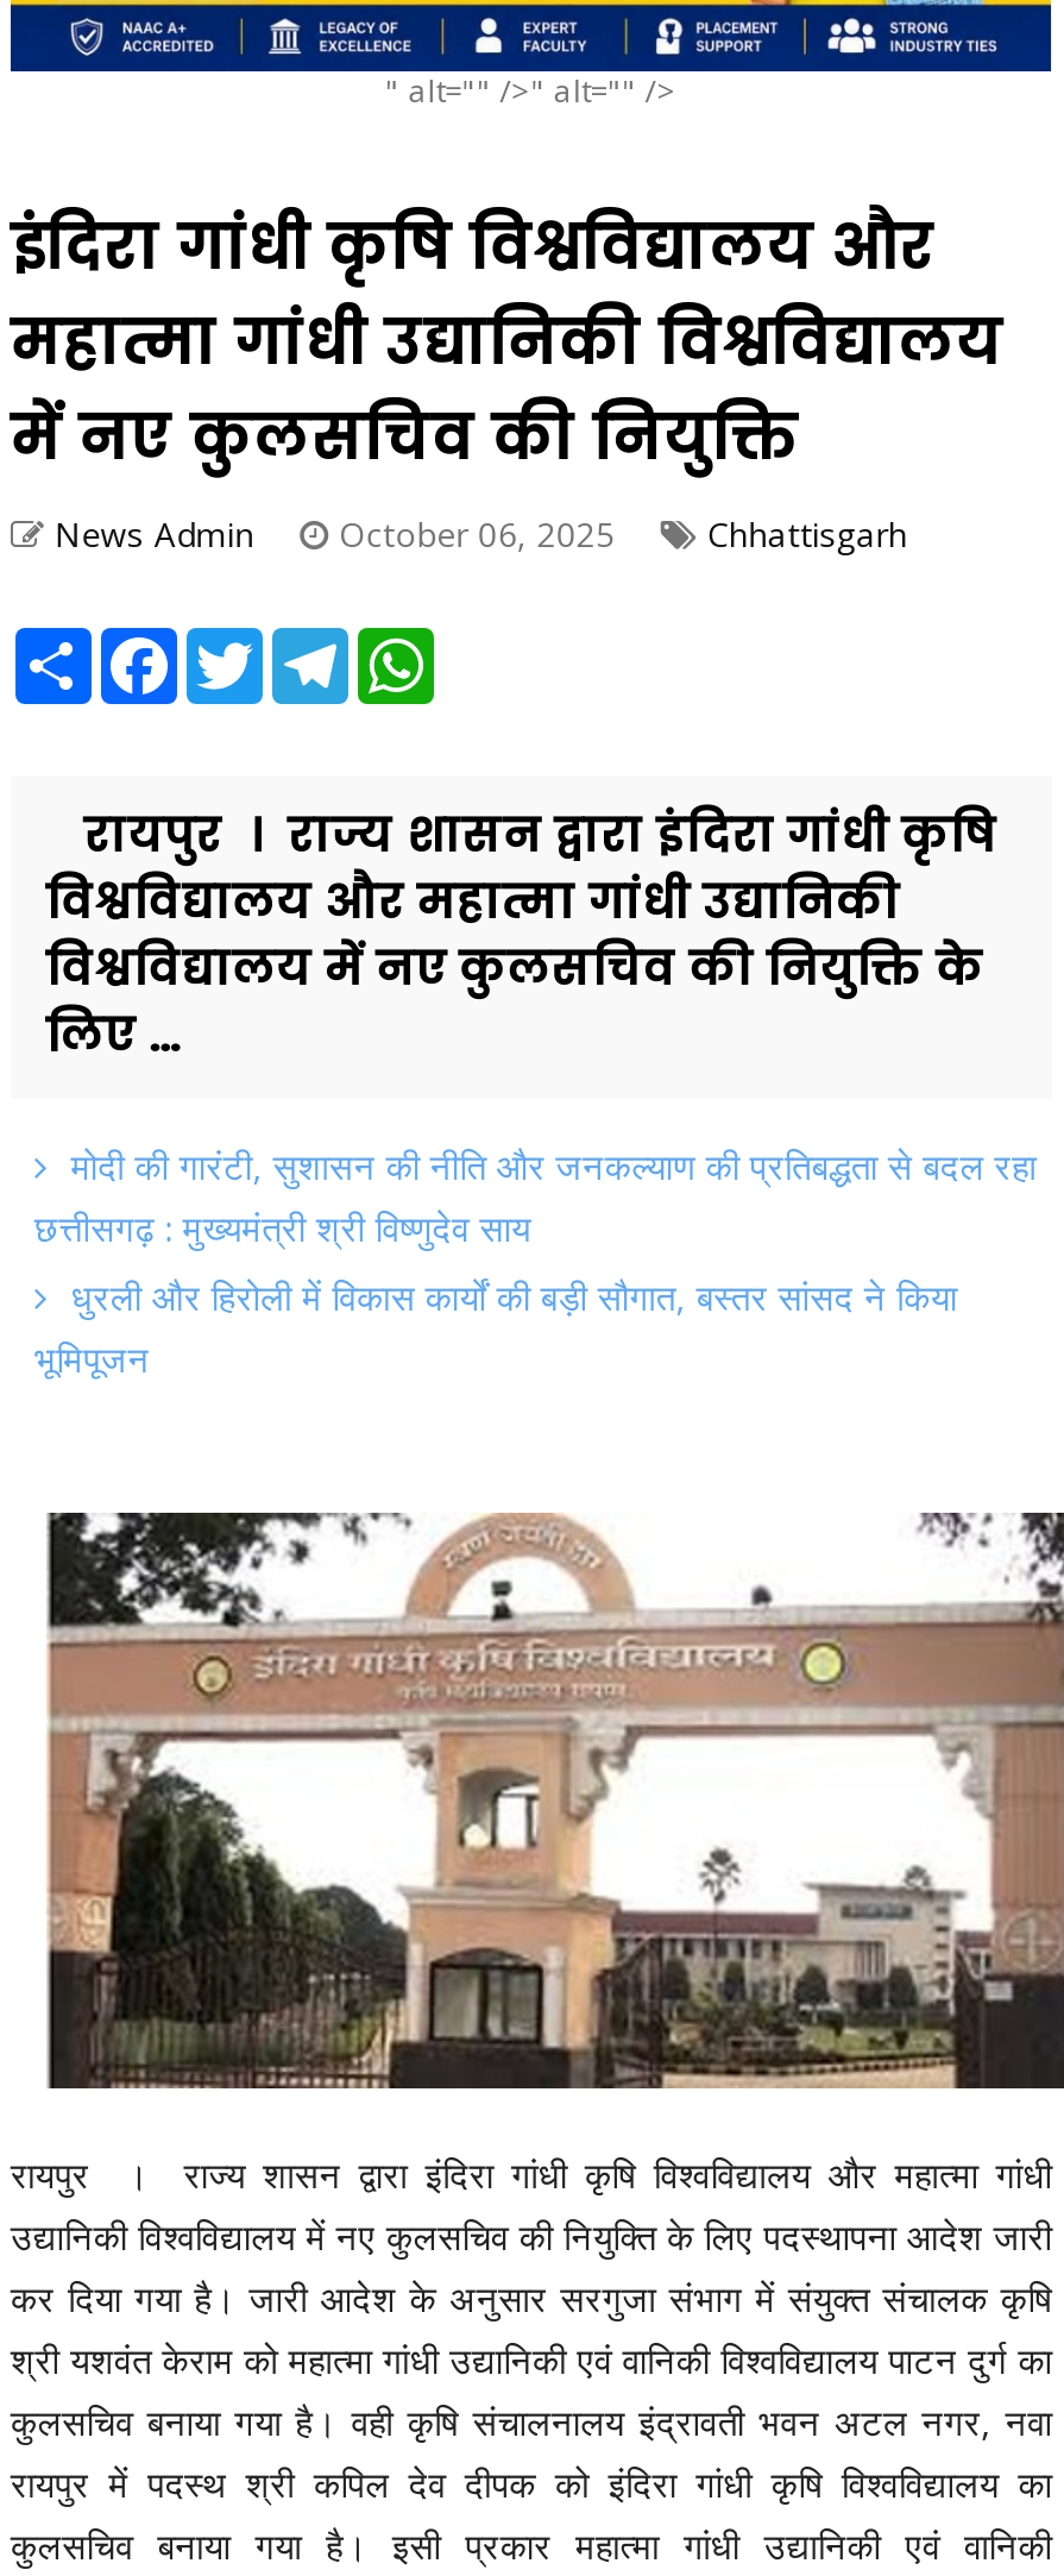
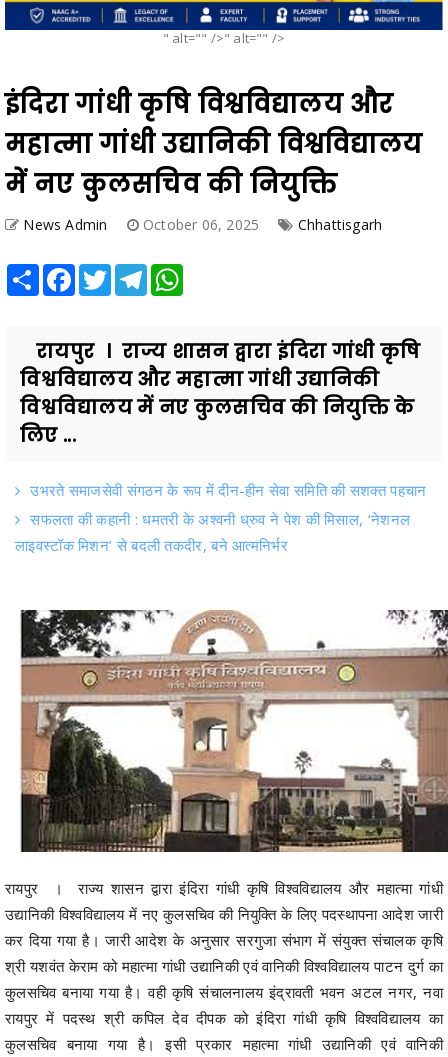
- मोदी की गारंटी, सुशासन की नीति और जनकल्याण की प्रतिबद्धता से बदल रहा
- छत्तीसगढ़ : मुख्यमंत्री श्री विष्णुदेव साय
- धुरली और हिरोली में विकास कार्यों की बड़ी सौगात, बस्तर सांसद ने किया
- भूमिपूजन
+ उभरते समाजसेवी संगठन के रूप में दीन-हीन सेवा समिति की सशक्त पहचान
+ सफलता की कहानी : धमतरी के अश्वनी ध्रुव ने पेश की मिसाल, ‘नेशनल
+ लाइवस्टॉक मिशन’ से बदली तकदीर, बने आत्मनिर्भर
